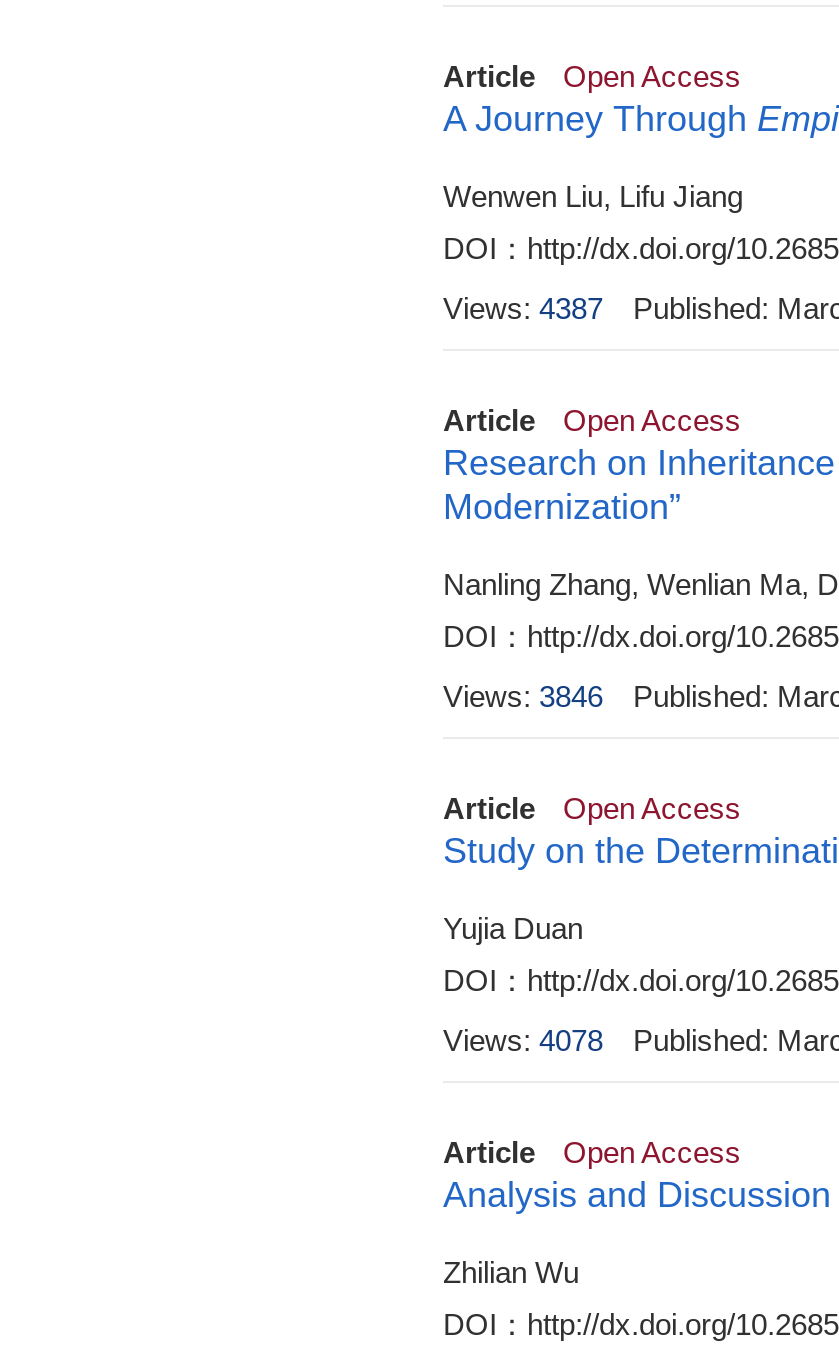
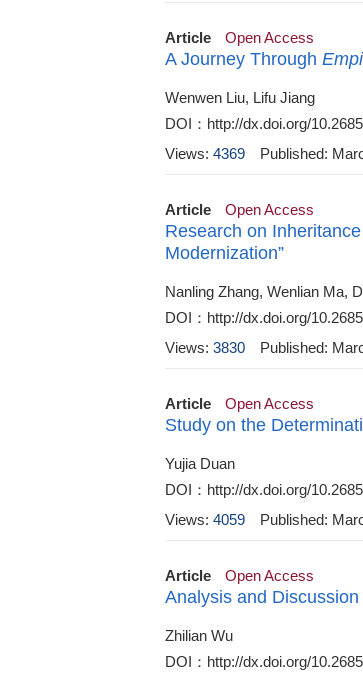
- Views: 4387
+ Views: 4369

- Views: 3846
+ Views: 3830

- Views: 4078
+ Views: 4059
